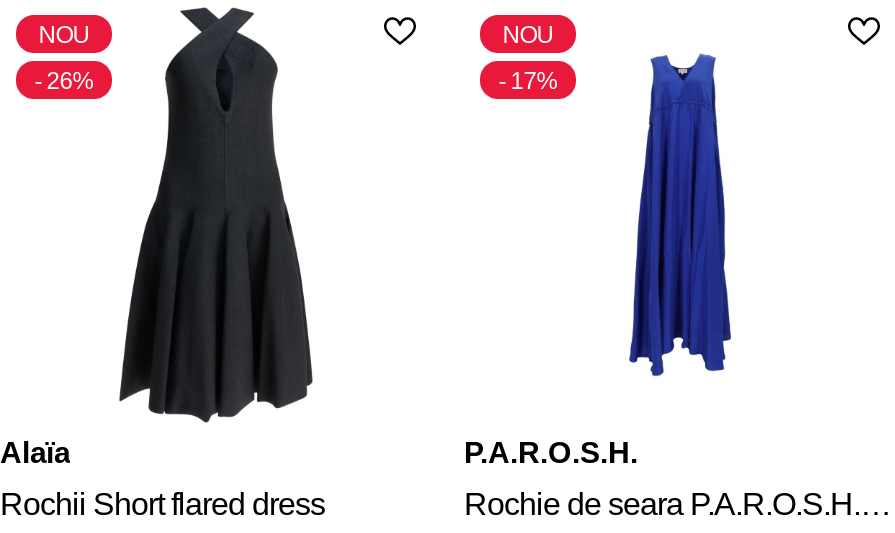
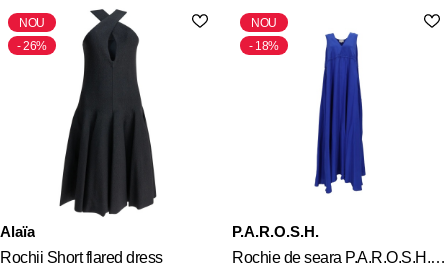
- 17%
+ 18%
